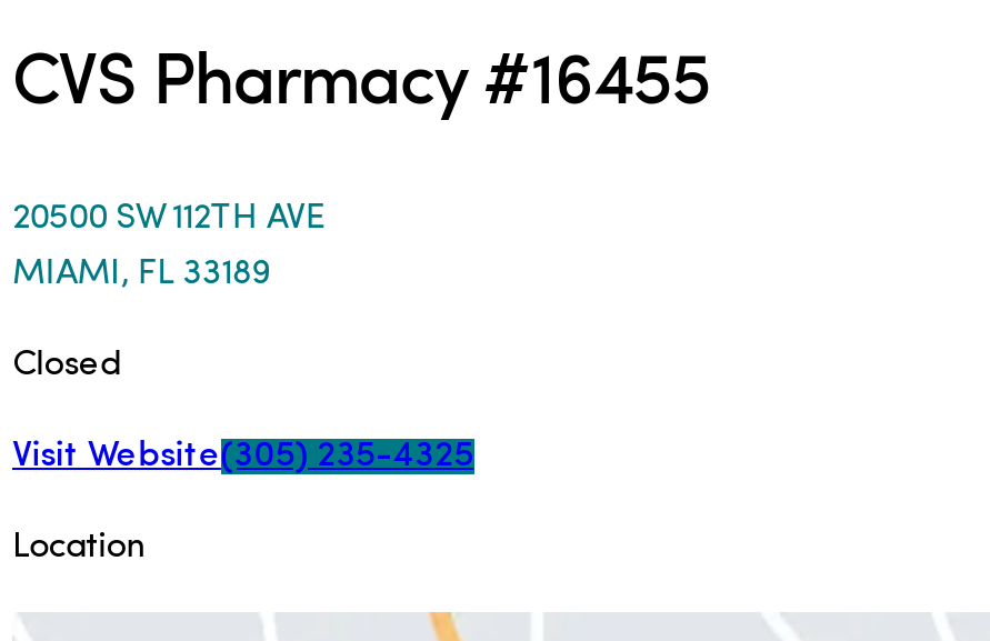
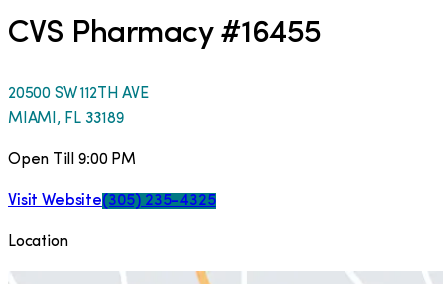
- Closed
+ Open Till 9:00 PM
